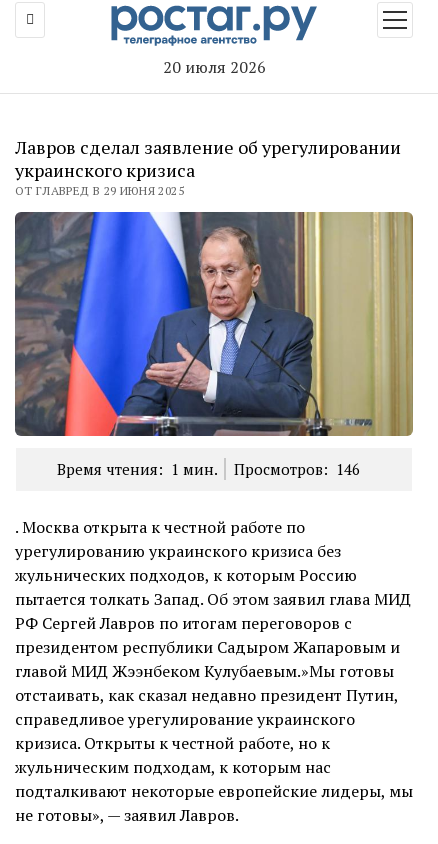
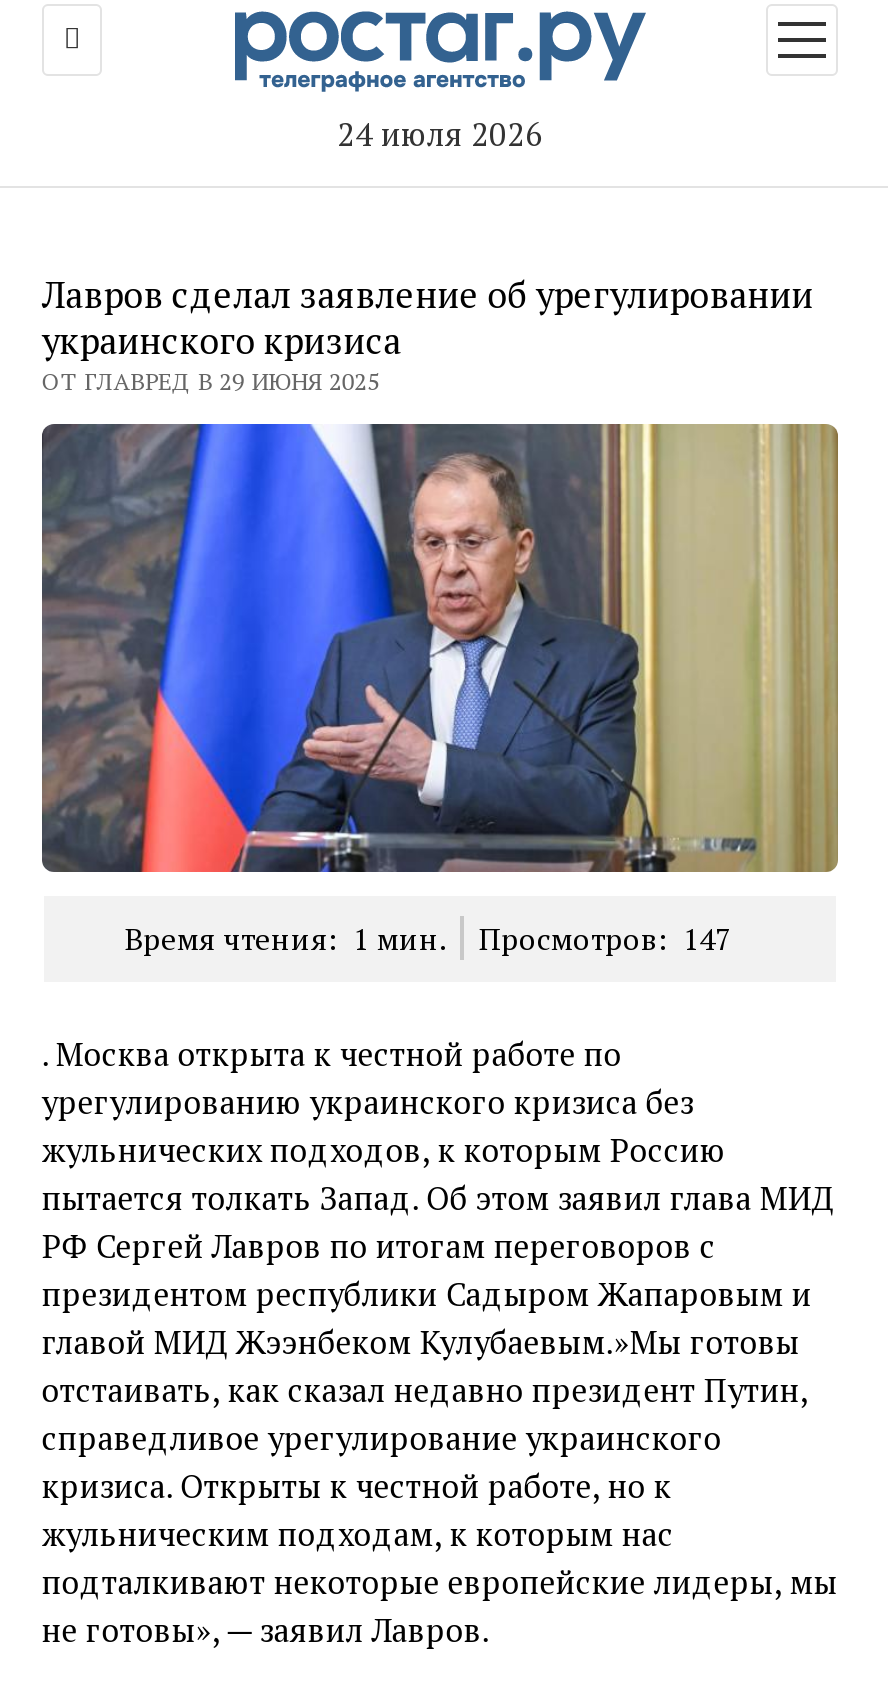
- 20 июля 2026
+ 24 июля 2026

- Время чтения: 1 мин. Просмотров: 146
+ Время чтения: 1 мин. Просмотров: 147
